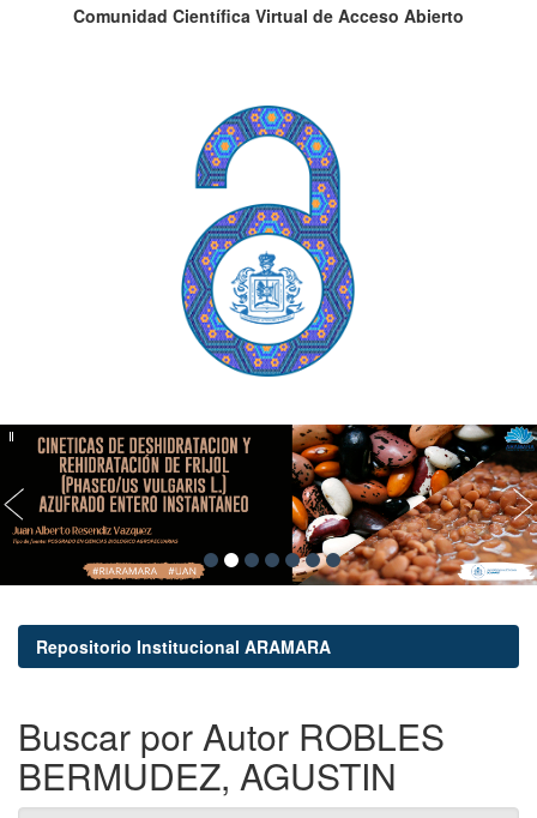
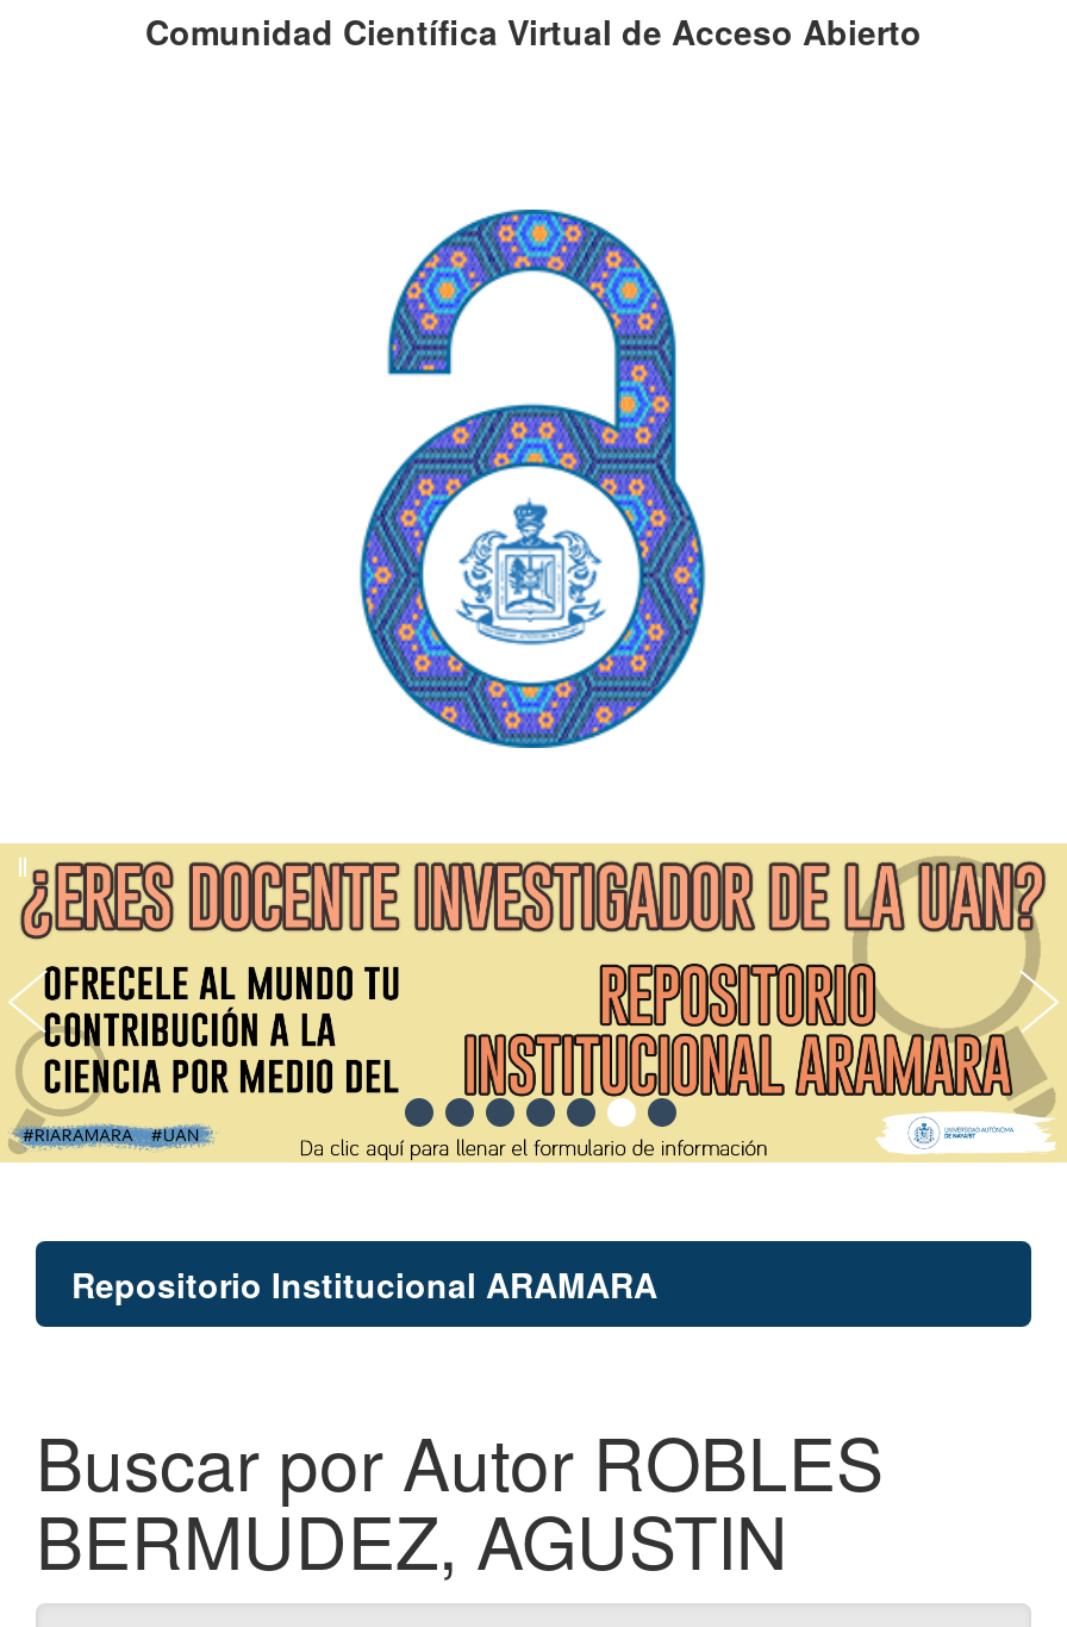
- [image]
+ [image]
